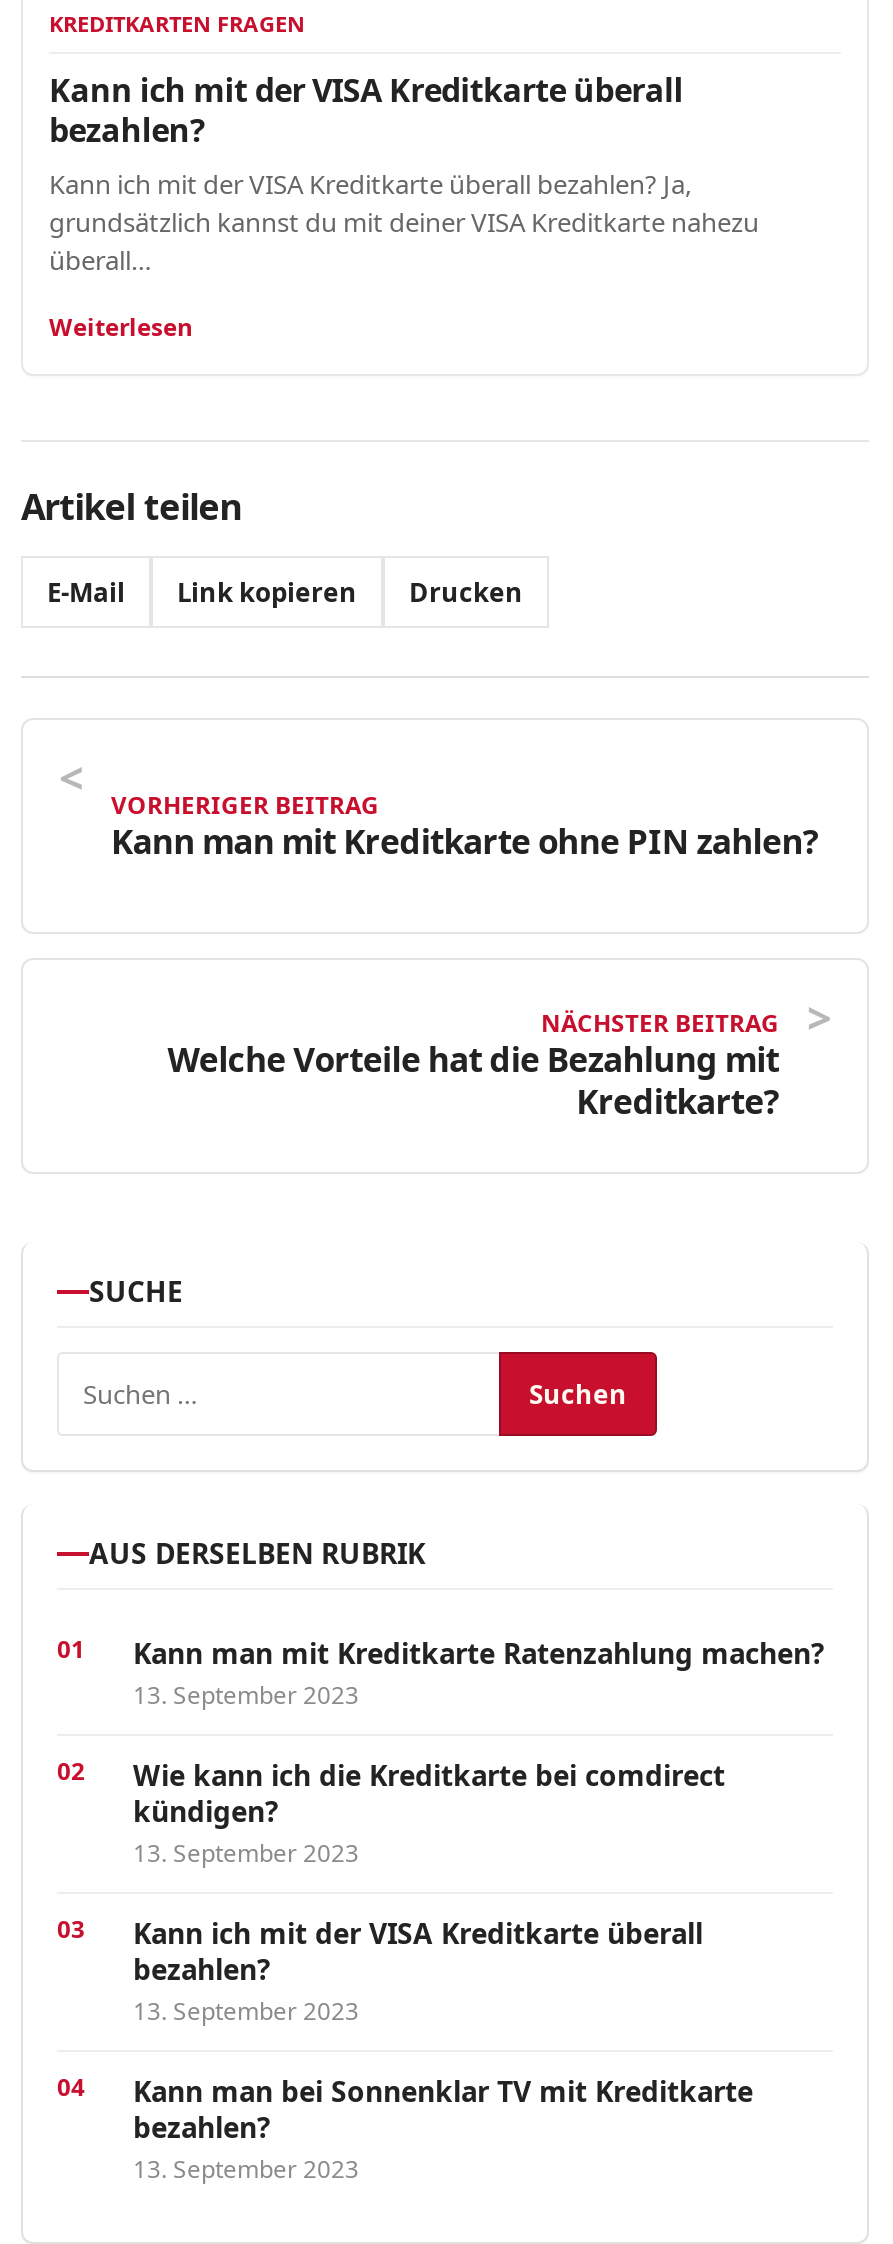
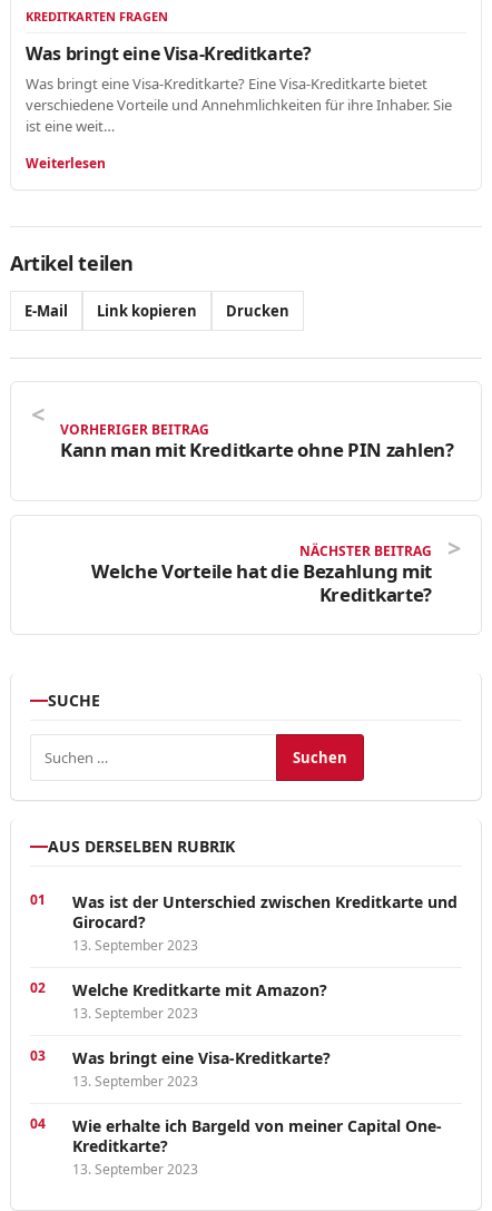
- Kann ich mit der VISA Kreditkarte überall
- bezahlen?
- Kann ich mit der VISA Kreditkarte überall bezahlen? Ja,
- grundsätzlich kannst du mit deiner VISA Kreditkarte nahezu
- überall…
+ Was bringt eine Visa-Kreditkarte?
+ Was bringt eine Visa-Kreditkarte? Eine Visa-Kreditkarte bietet
+ verschiedene Vorteile und Annehmlichkeiten für ihre Inhaber. Sie
+ ist eine weit…

- Kann man mit Kreditkarte Ratenzahlung machen?
+ Was ist der Unterschied zwischen Kreditkarte und
+ Girocard?

- Wie kann ich die Kreditkarte bei comdirect
- kündigen?
+ Welche Kreditkarte mit Amazon?

- Kann ich mit der VISA Kreditkarte überall
- bezahlen?
+ Was bringt eine Visa-Kreditkarte?

- Kann man bei Sonnenklar TV mit Kreditkarte
- bezahlen?
+ Wie erhalte ich Bargeld von meiner Capital One-
+ Kreditkarte?
